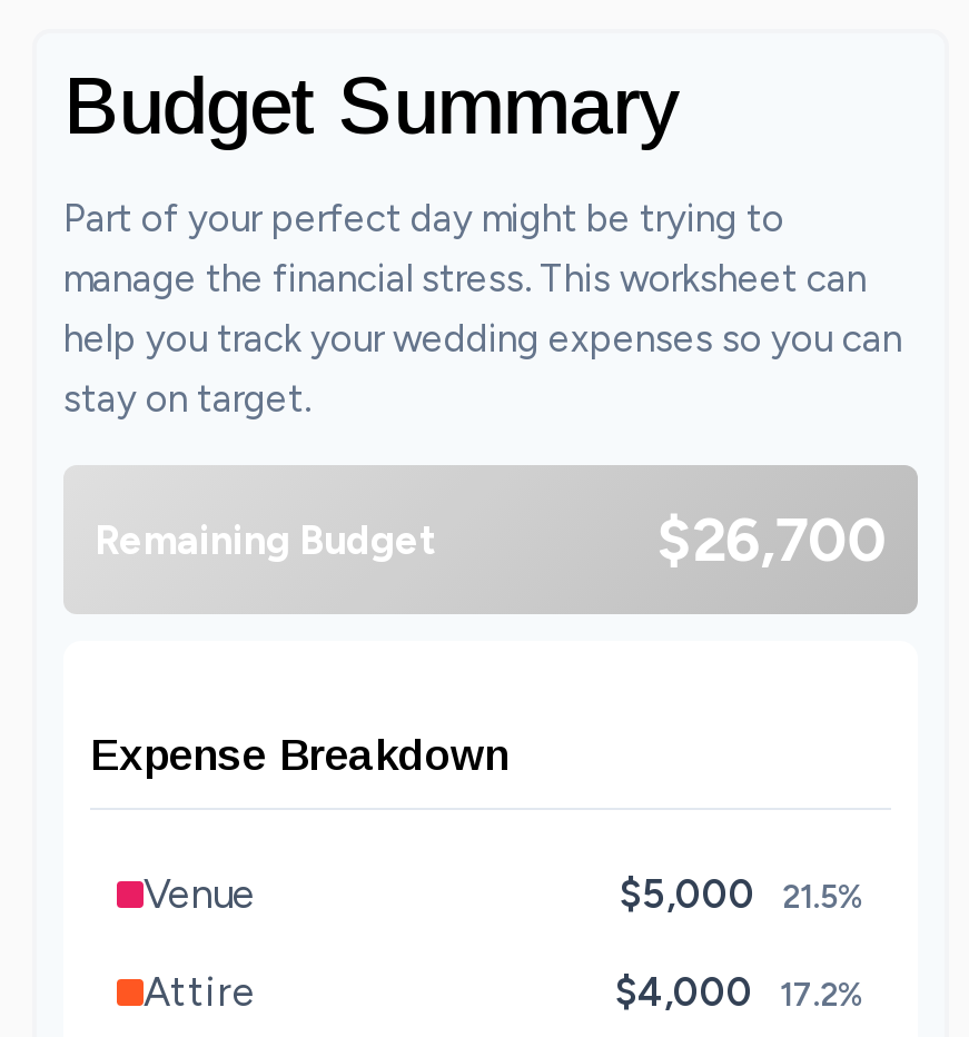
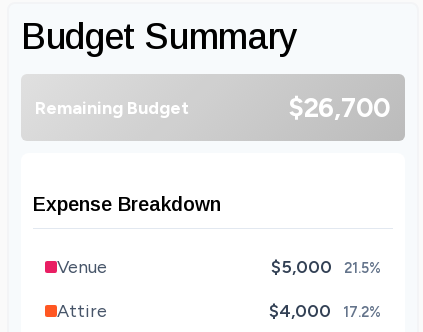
- Part of your perfect day might be trying to
- manage the financial stress. This worksheet can
- help you track your wedding expenses so you can
- stay on target.
